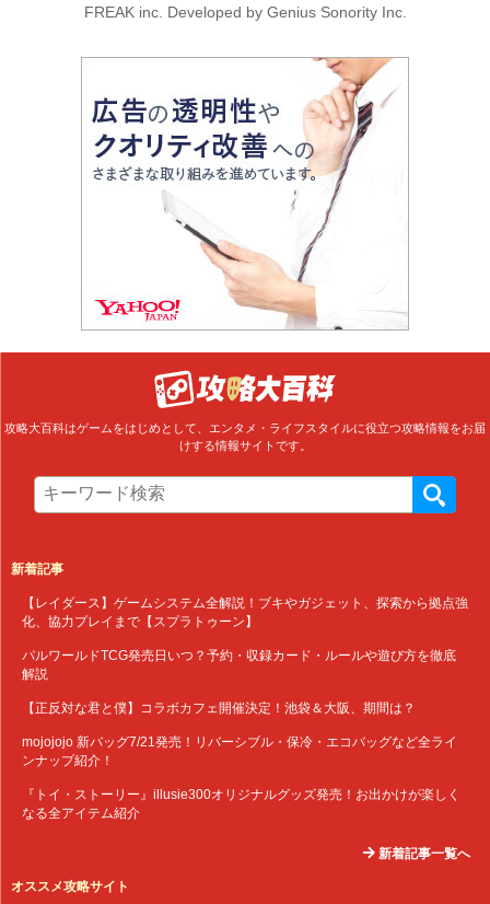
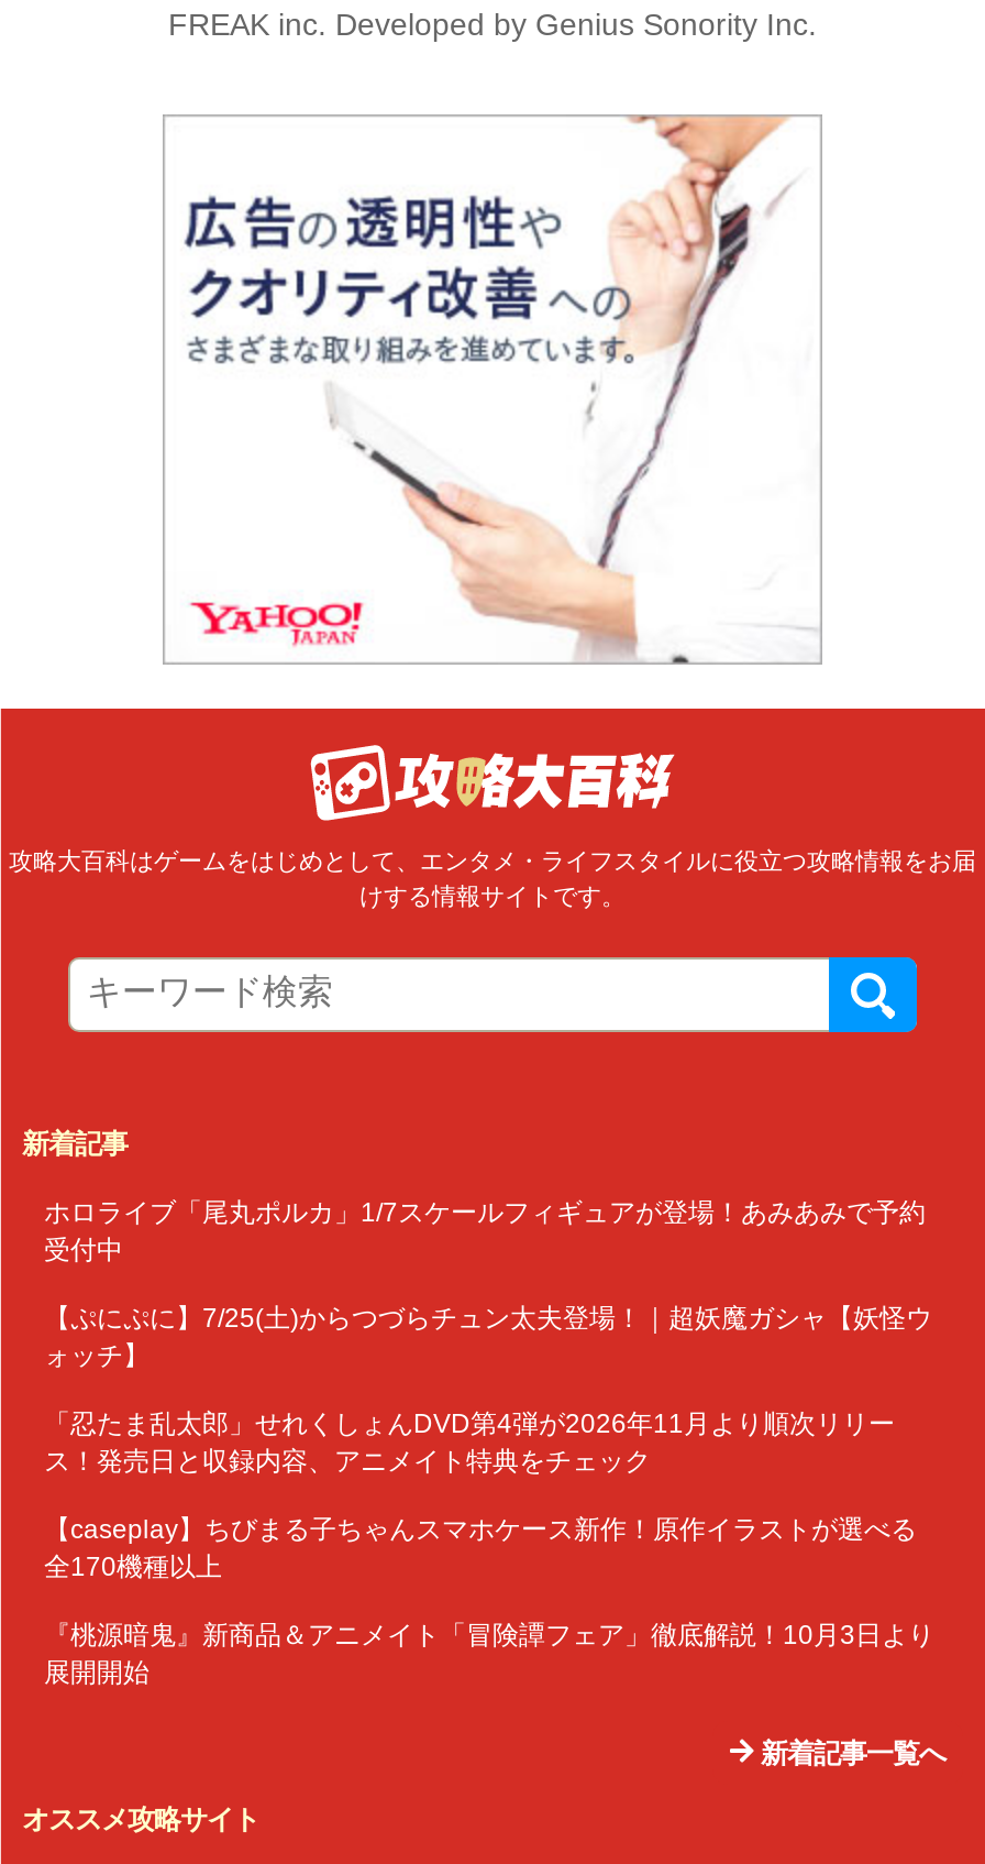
- 【レイダース】ゲームシステム全解説！ブキやガジェット、探索から拠点強
- 化、協力プレイまで【スプラトゥーン】
+ ホロライブ「尾丸ポルカ」1/7スケールフィギュアが登場！あみあみで予約
+ 受付中

- パルワールドTCG発売日いつ？予約・収録カード・ルールや遊び方を徹底
- 解説
+ 【ぷにぷに】7/25(土)からつづらチュン太夫登場！｜超妖魔ガシャ【妖怪ウ
+ ォッチ】

- 【正反対な君と僕】コラボカフェ開催決定！池袋＆大阪、期間は？
+ 「忍たま乱太郎」せれくしょんDVD第4弾が2026年11月より順次リリー
+ ス！発売日と収録内容、アニメイト特典をチェック

- mojojojo 新バッグ7/21発売！リバーシブル・保冷・エコバッグなど全ライ
- ンナップ紹介！
+ 【caseplay】ちびまる子ちゃんスマホケース新作！原作イラストが選べる
+ 全170機種以上

- 『トイ・ストーリー』illusie300オリジナルグッズ発売！お出かけが楽しく
- なる全アイテム紹介
+ 『桃源暗鬼』新商品＆アニメイト「冒険譚フェア」徹底解説！10月3日より
+ 展開開始
